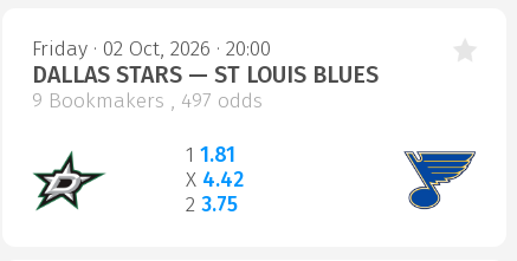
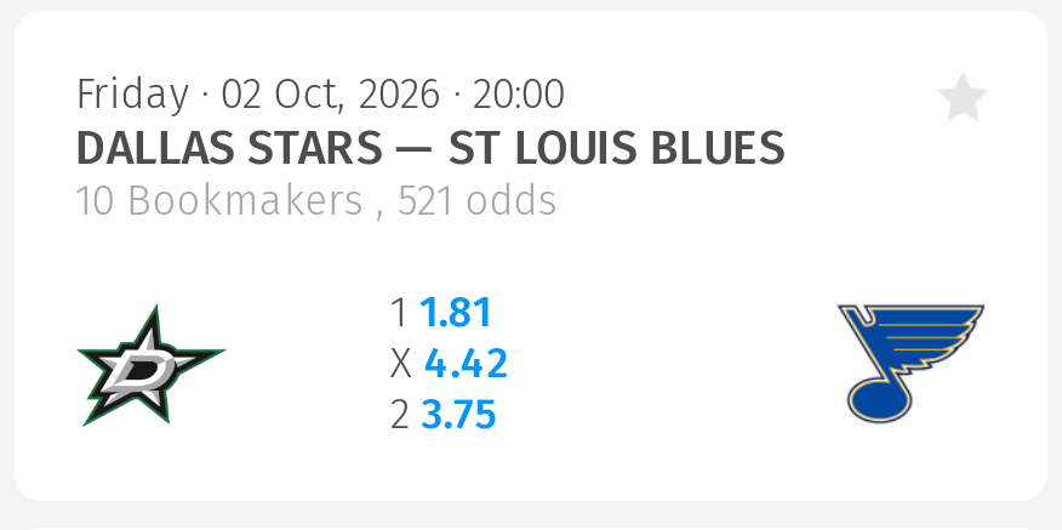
- 9 Bookmakers , 497 odds
+ 10 Bookmakers , 521 odds
